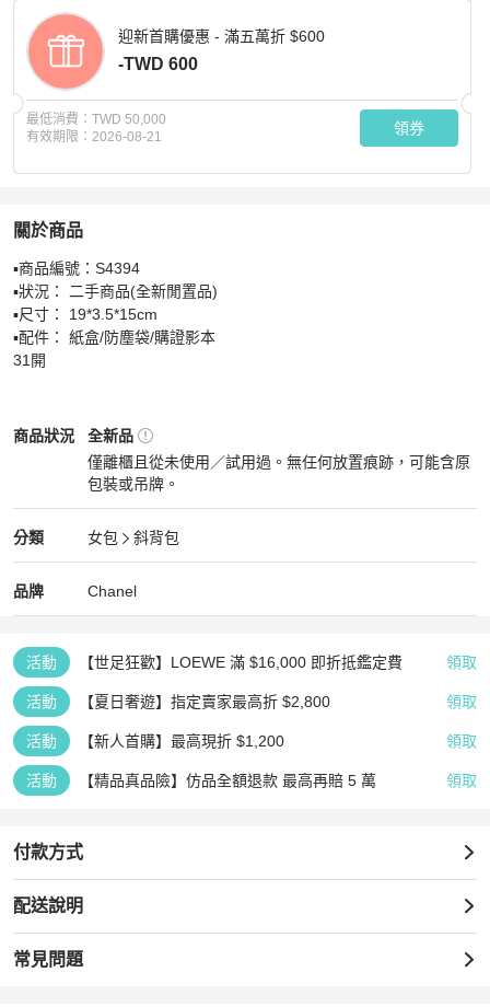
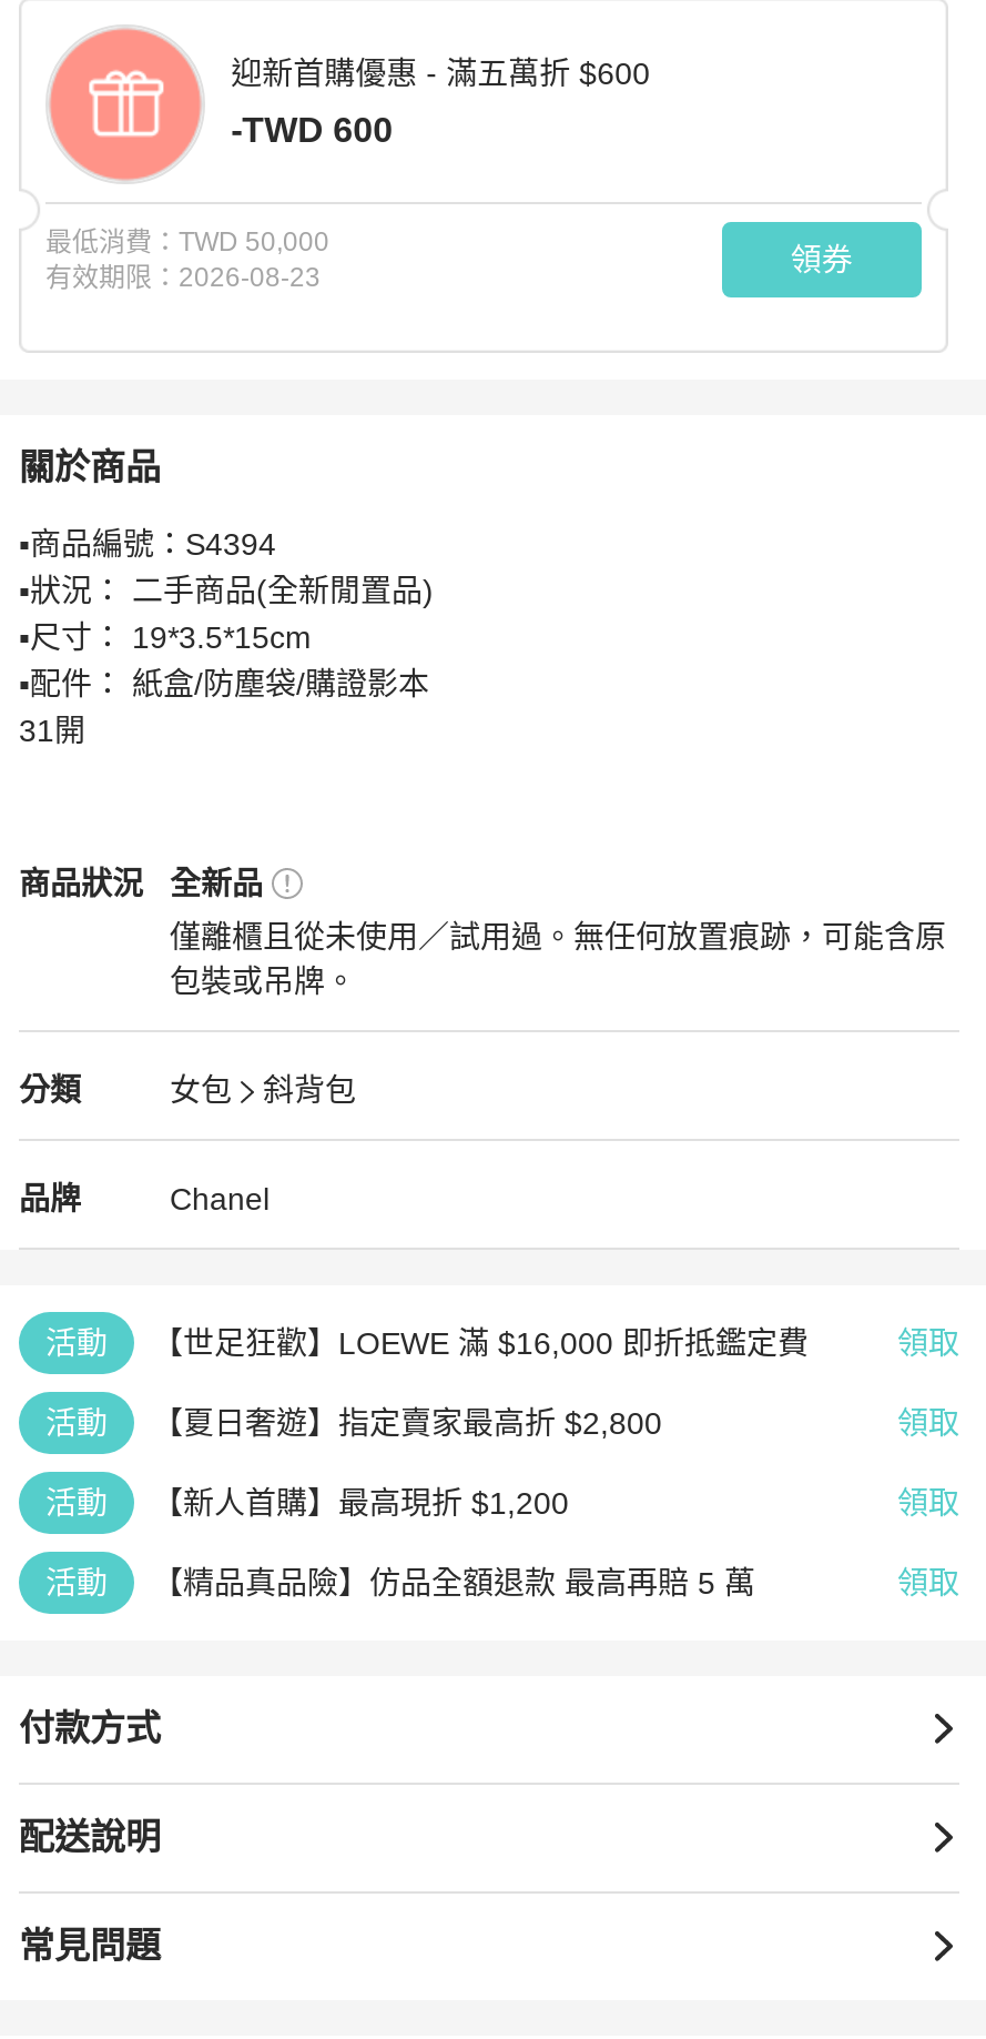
- 有效期限：2026-08-21
+ 有效期限：2026-08-23
